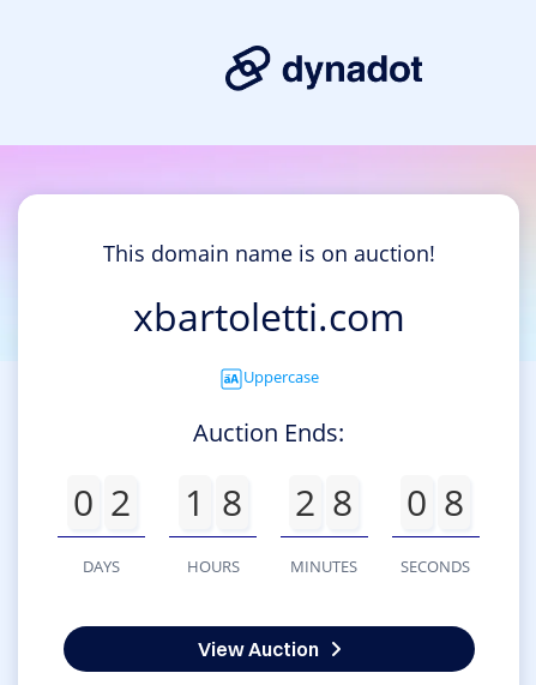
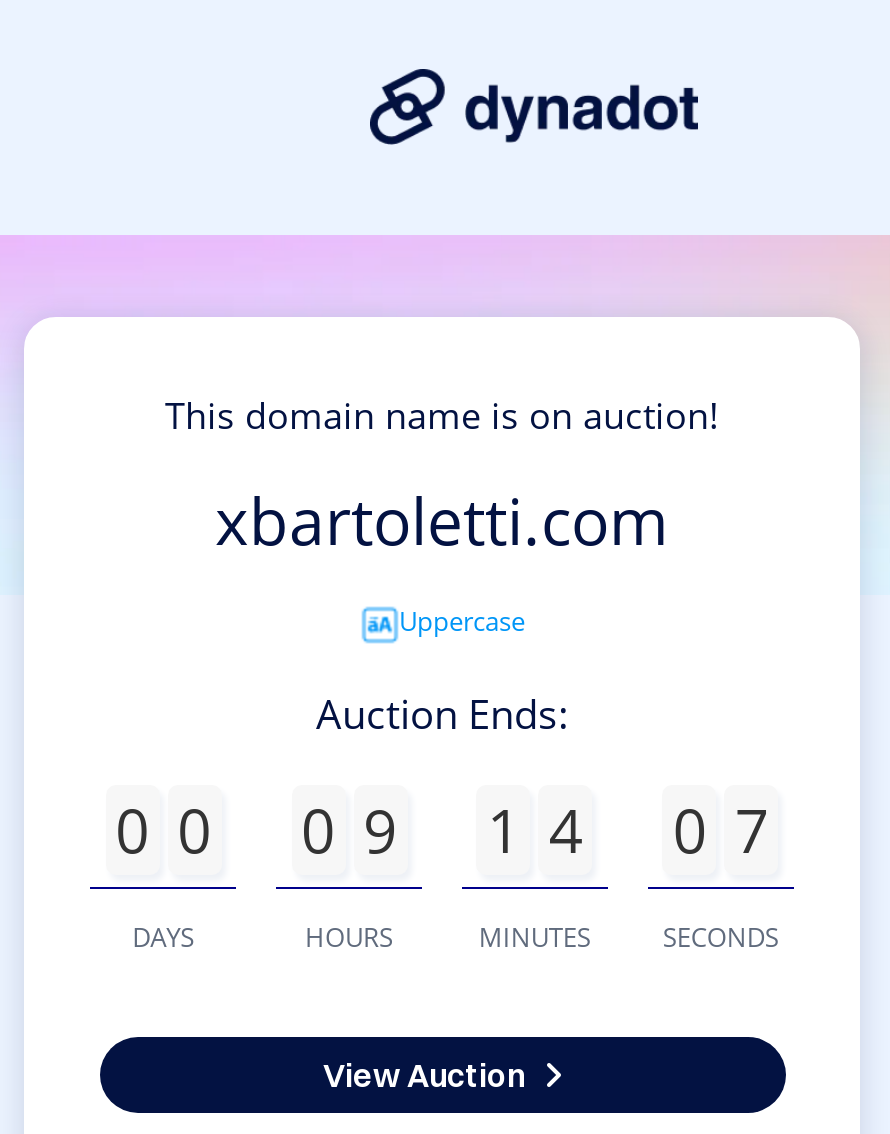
- 0 2
+ 0 0

- 1 8
+ 0 9

- 2 8
+ 1 4

- 0 8
+ 0 7
